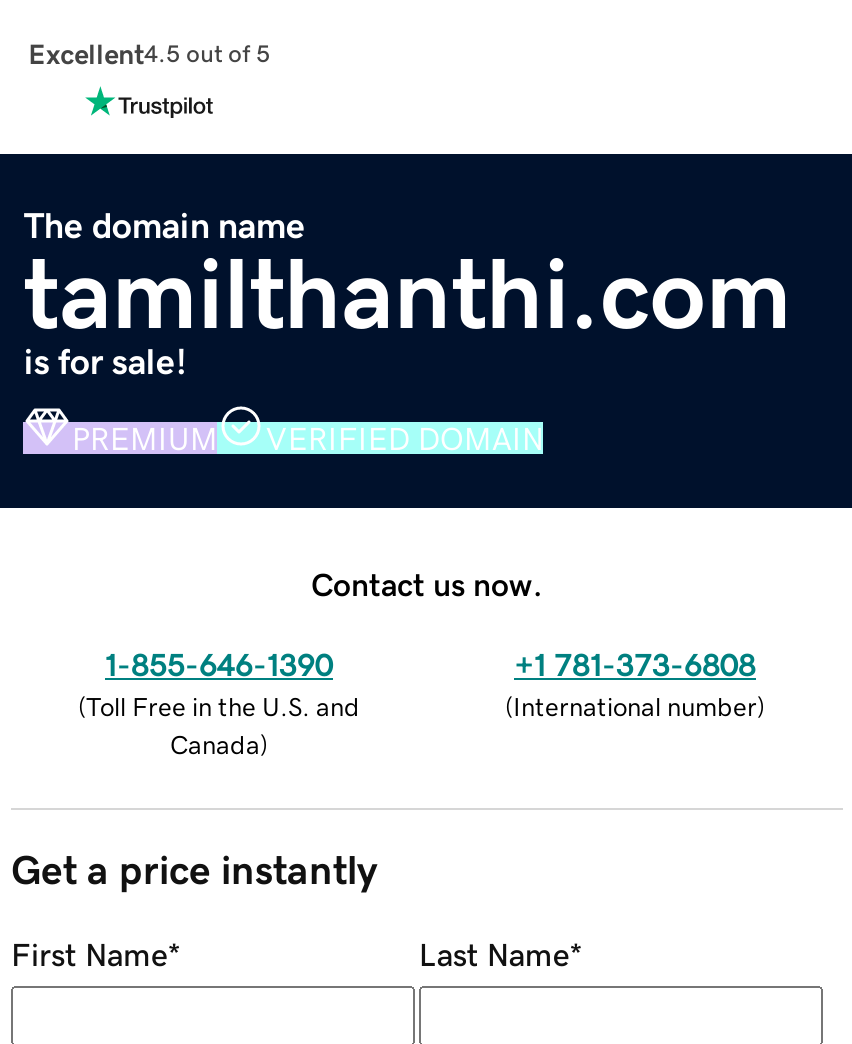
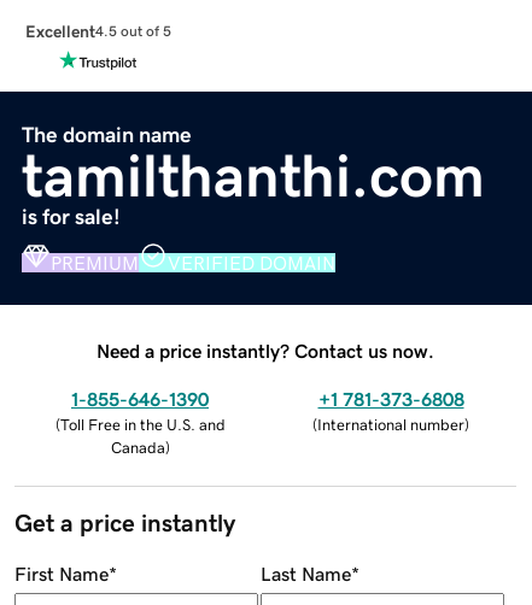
- Contact us now.
+ Need a price instantly? Contact us now.
